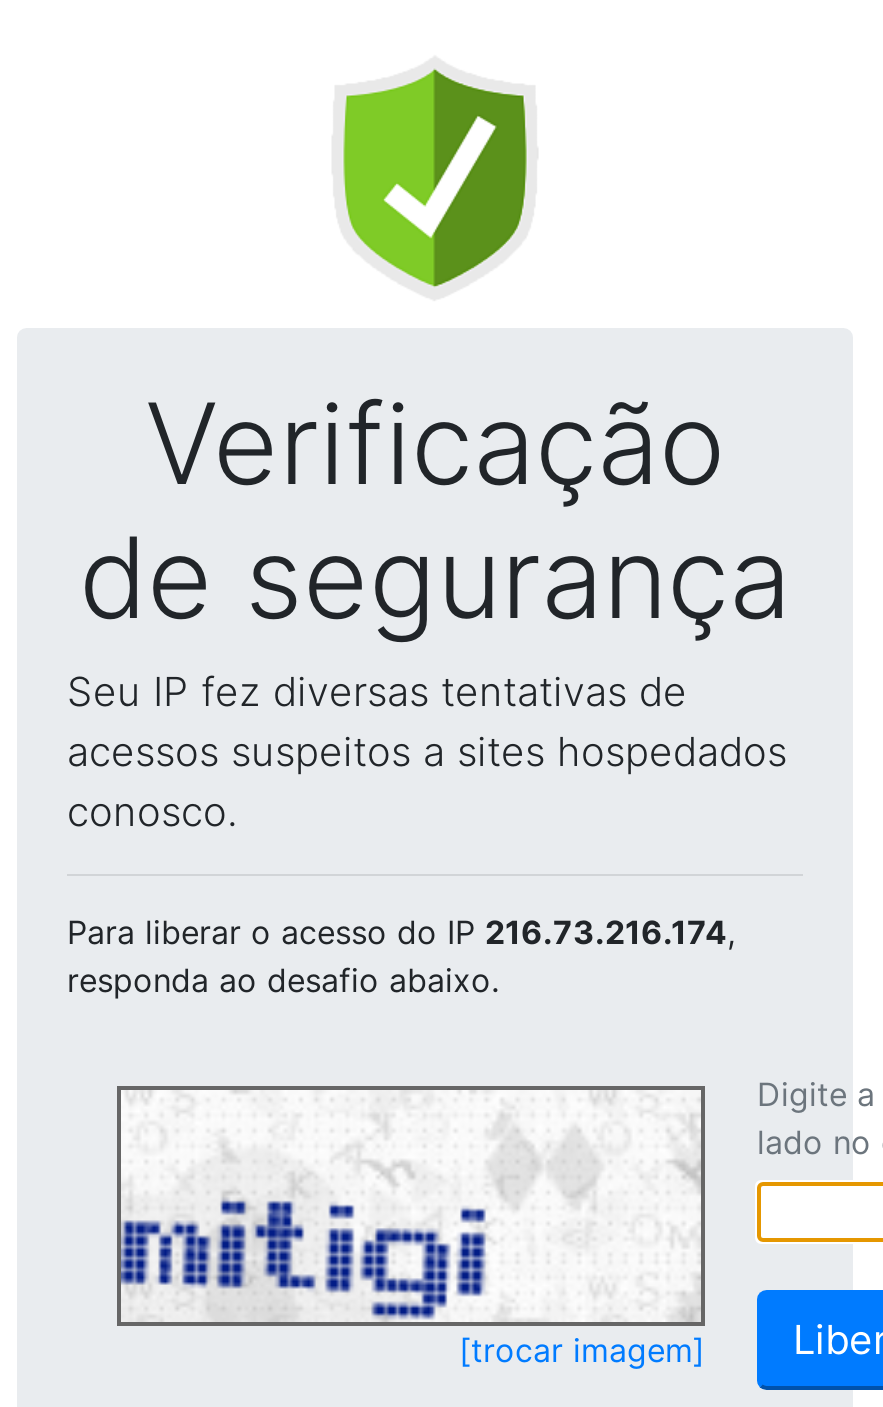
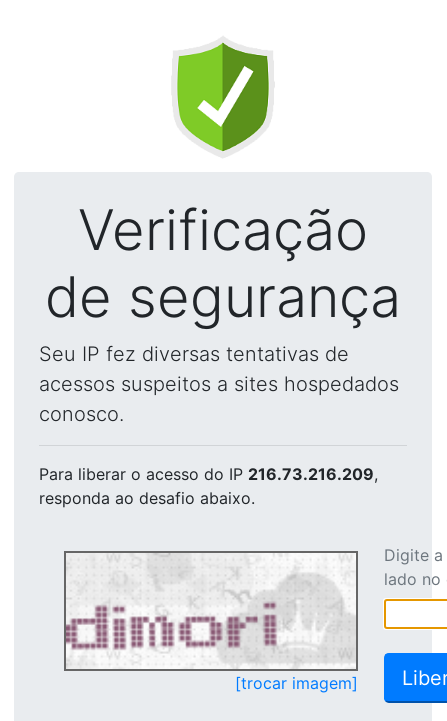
- Para liberar o acesso do IP 216.73.216.174,
+ Para liberar o acesso do IP 216.73.216.209,

- [image]
+ [image]
